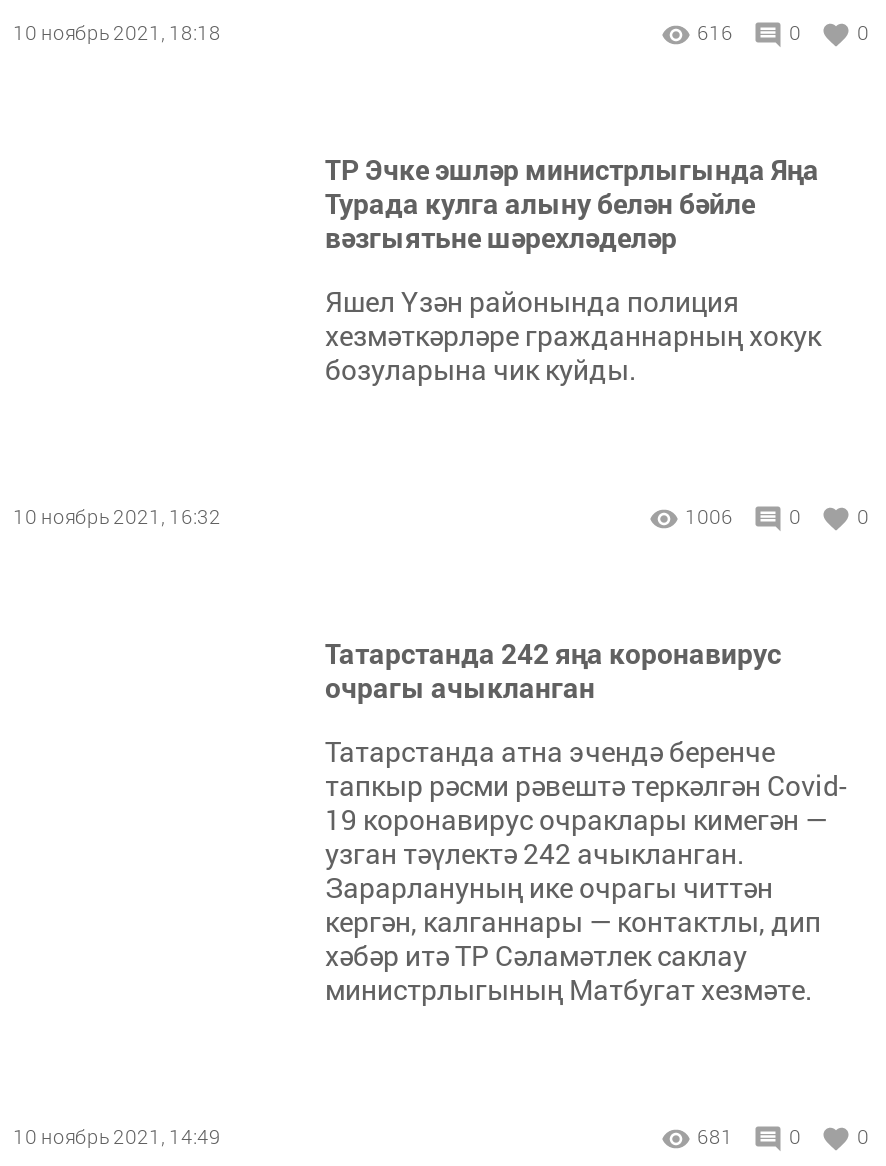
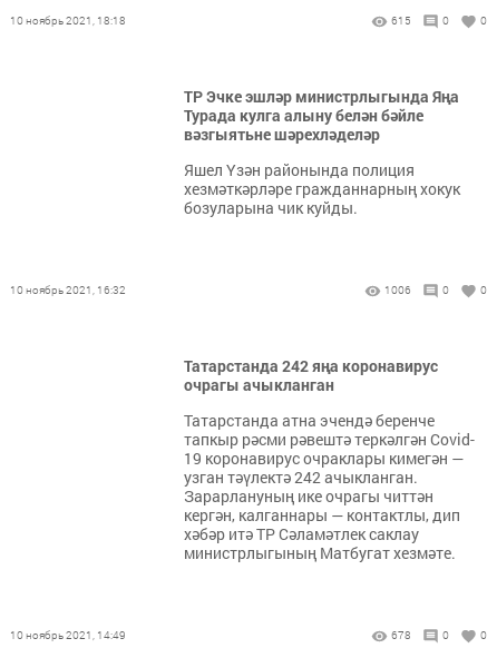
- 616
+ 615

- 681
+ 678
